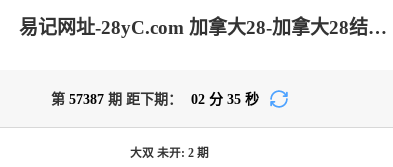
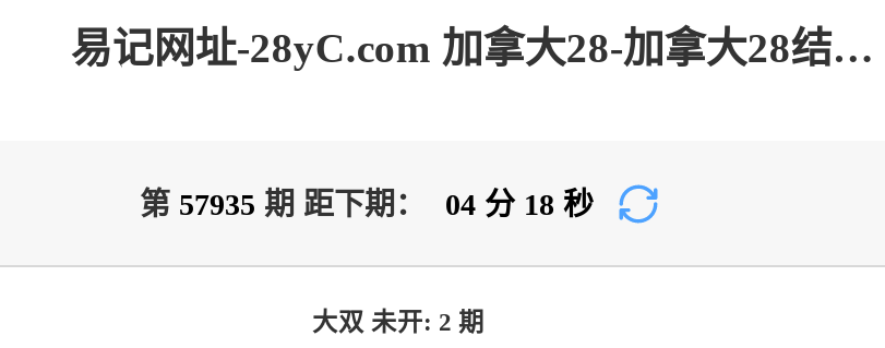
- 第57387期 距下期： 02分 35秒
+ 第57935期 距下期： 04分 18秒
